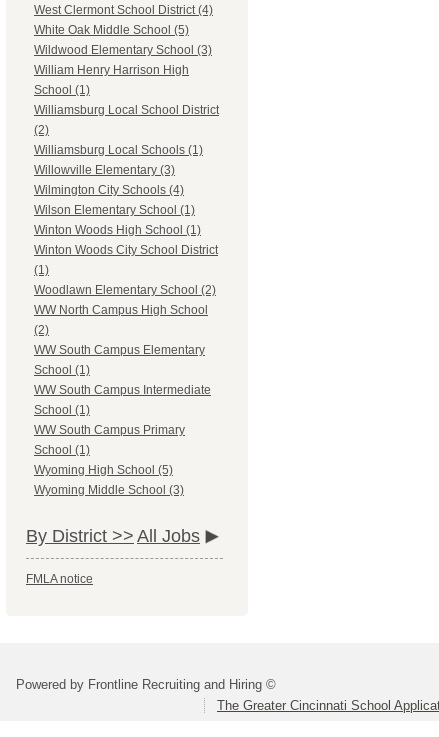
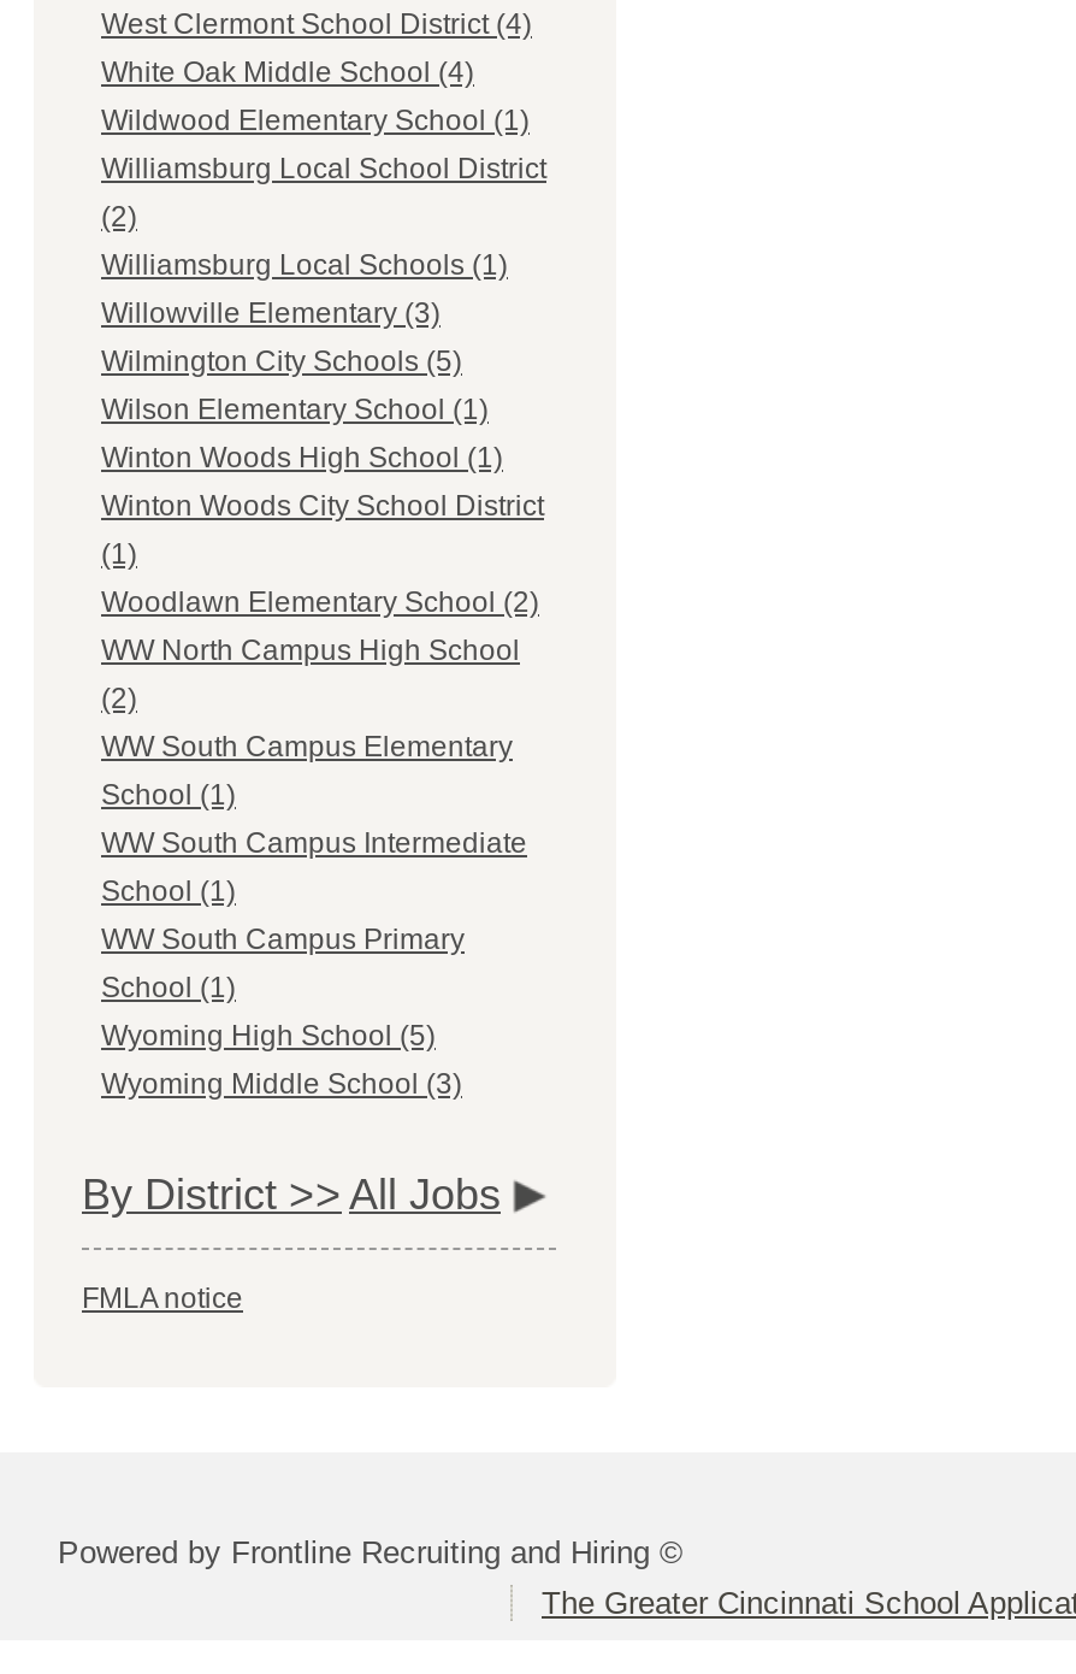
- White Oak Middle School (5)
- Wildwood Elementary School (3)
- William Henry Harrison High
- School (1)
+ White Oak Middle School (4)
+ Wildwood Elementary School (1)

- Wilmington City Schools (4)
+ Wilmington City Schools (5)
